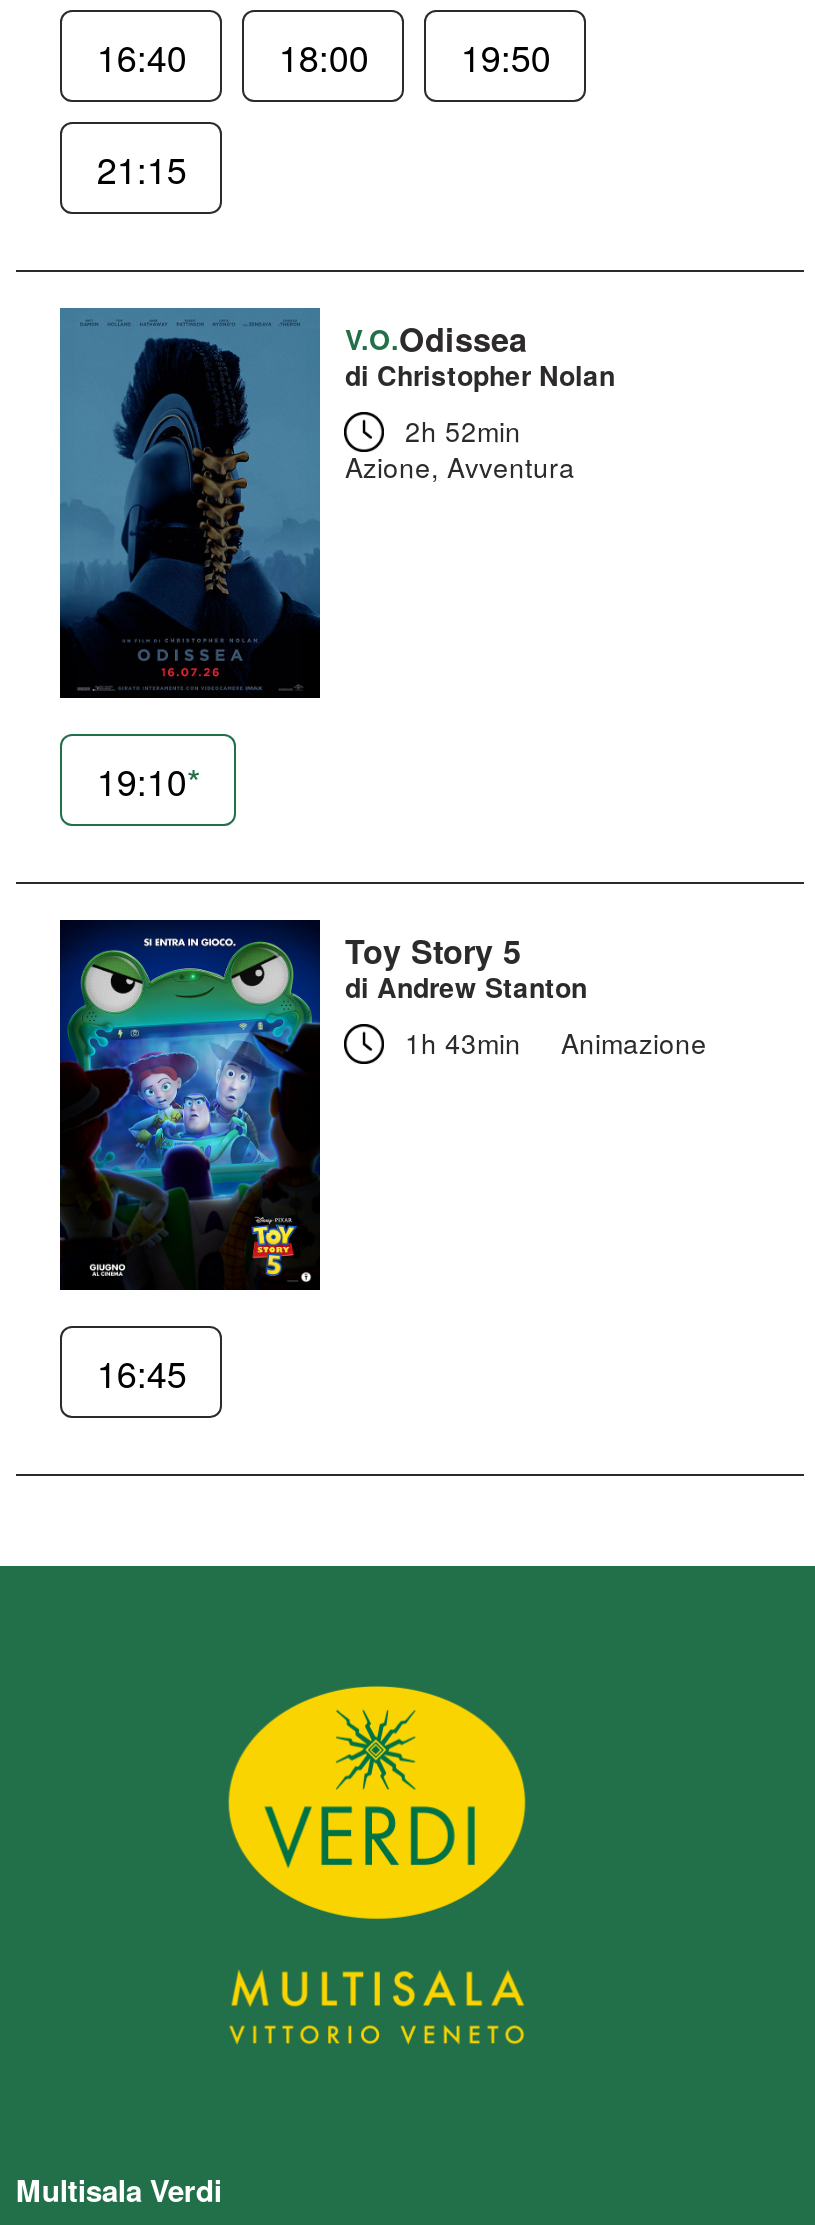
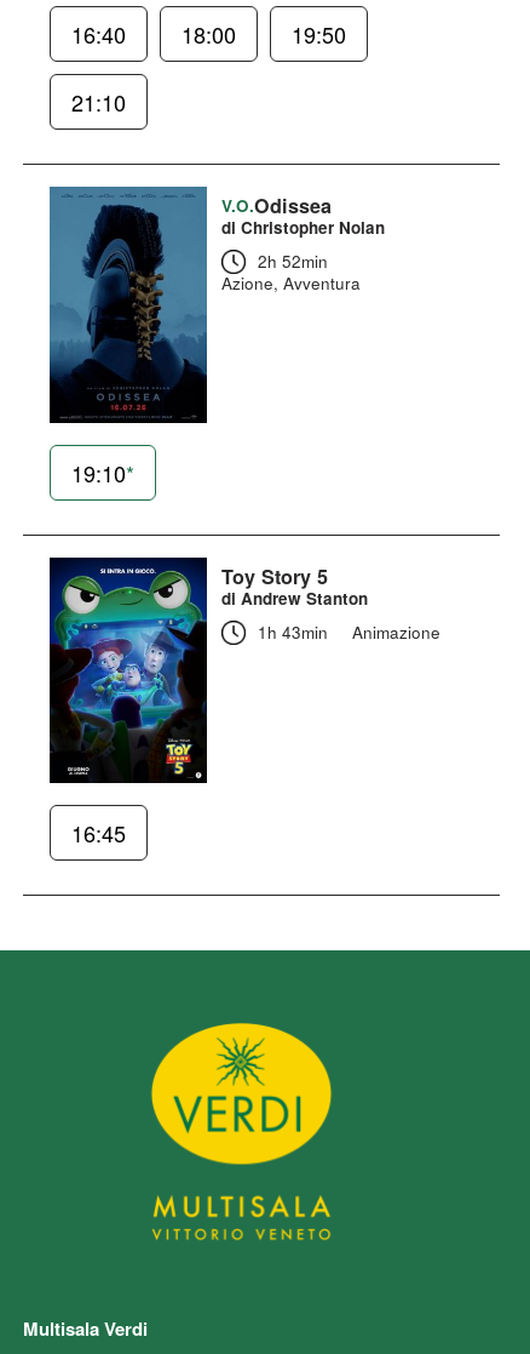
- 21:15
+ 21:10
